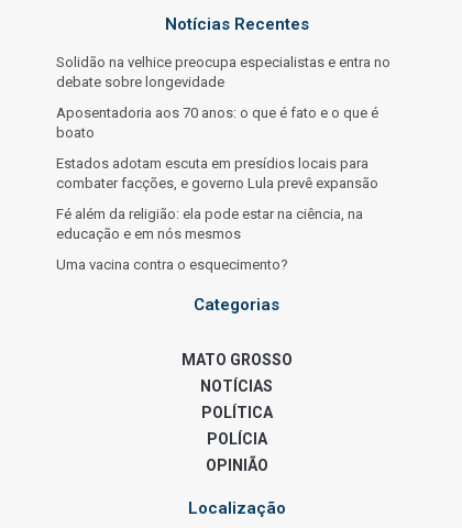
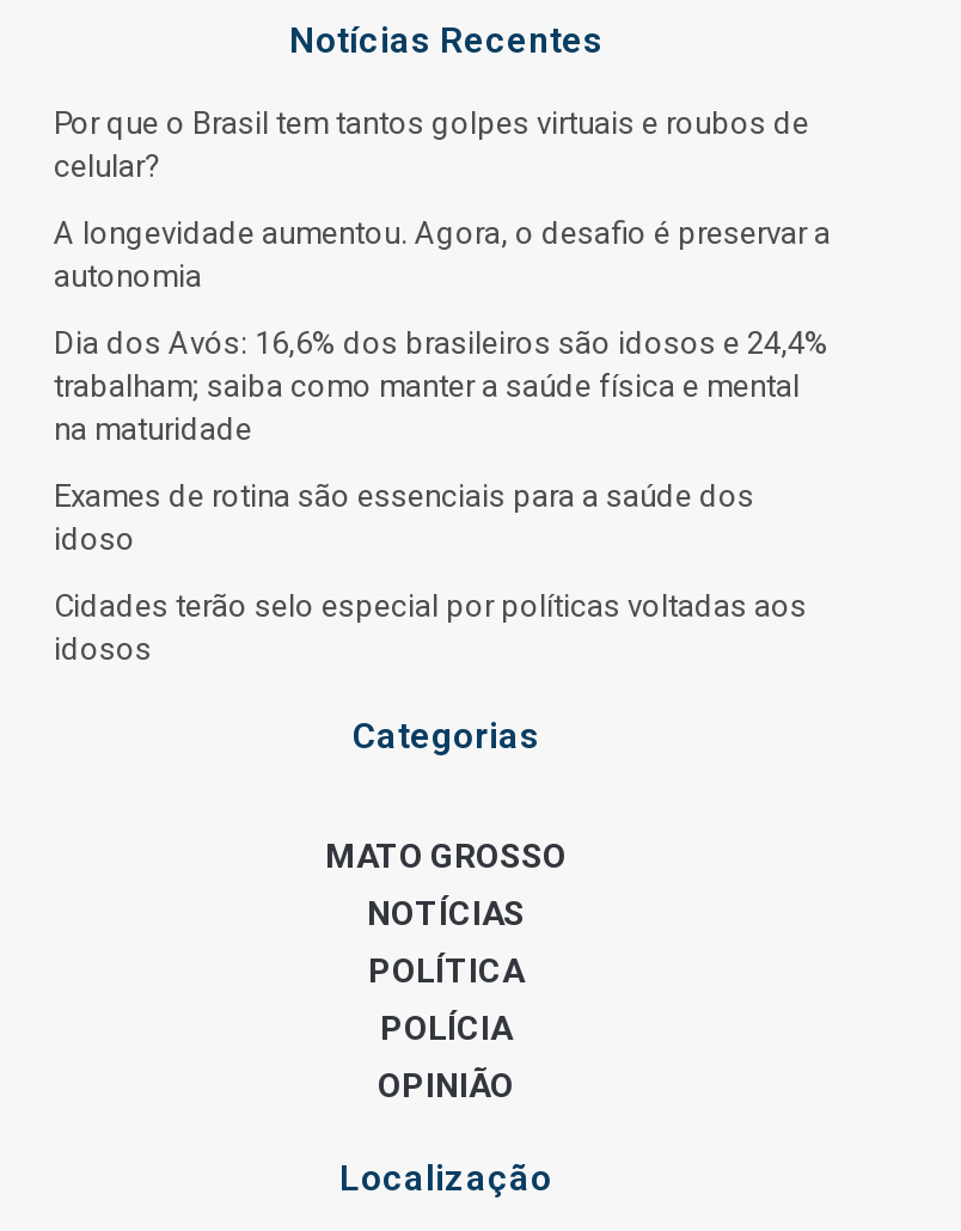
- Solidão na velhice preocupa especialistas e entra no
- debate sobre longevidade
+ Por que o Brasil tem tantos golpes virtuais e roubos de
+ celular?

- Aposentadoria aos 70 anos: o que é fato e o que é
- boato
+ A longevidade aumentou. Agora, o desafio é preservar a
+ autonomia

- Estados adotam escuta em presídios locais para
- combater facções, e governo Lula prevê expansão
+ Dia dos Avós: 16,6% dos brasileiros são idosos e 24,4%
+ trabalham; saiba como manter a saúde física e mental
+ na maturidade

- Fé além da religião: ela pode estar na ciência, na
- educação e em nós mesmos
+ Exames de rotina são essenciais para a saúde dos
+ idoso

- Uma vacina contra o esquecimento?
+ Cidades terão selo especial por políticas voltadas aos
+ idosos
